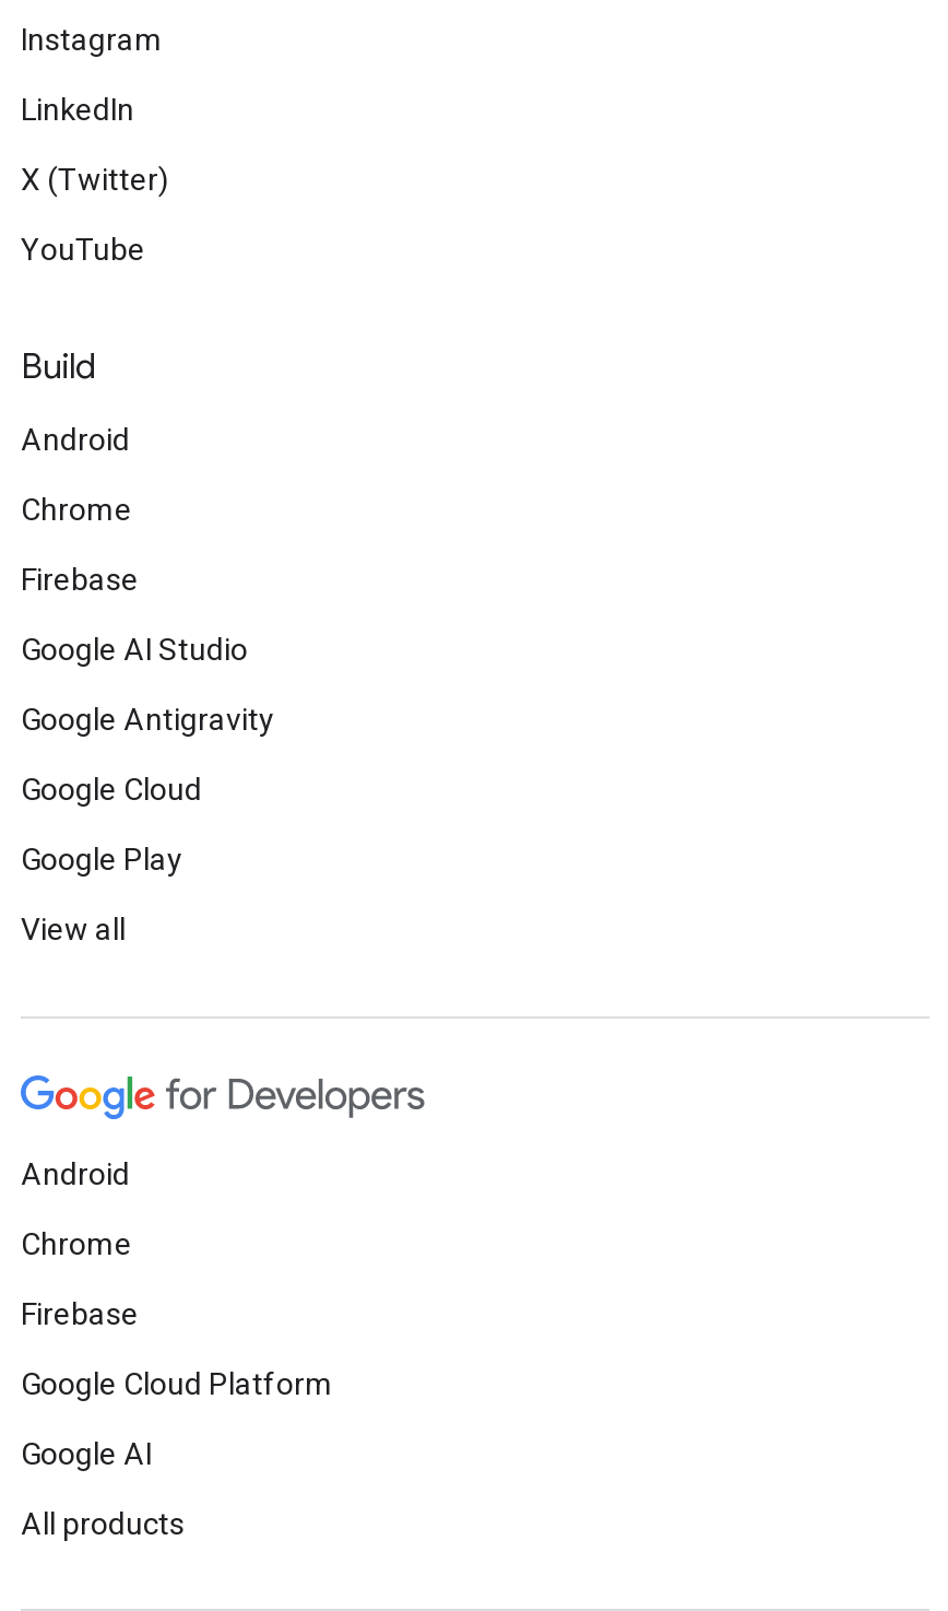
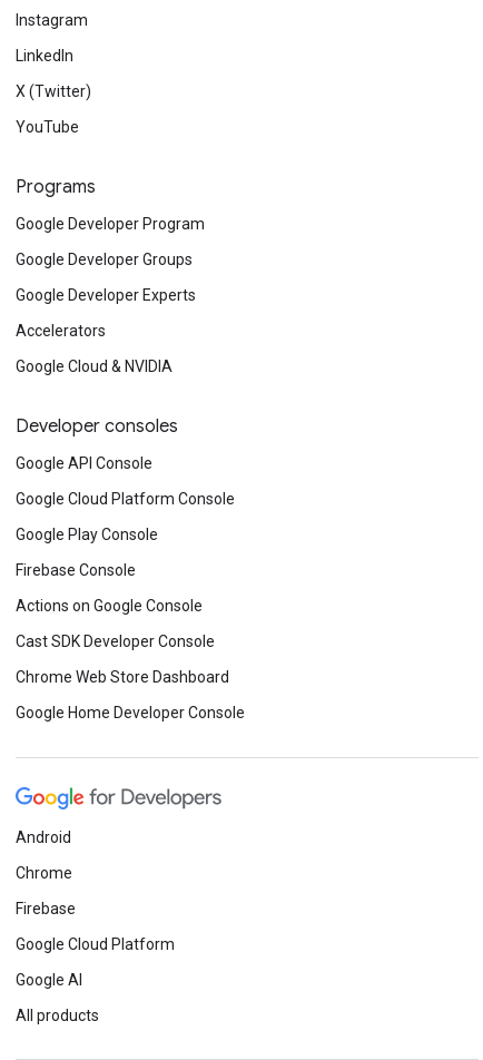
- Build
- Android
- Chrome
- Firebase
- Google AI Studio
- Google Antigravity
- Google Cloud
- Google Play
- View all
+ Programs
+ Google Developer Program
+ Google Developer Groups
+ Google Developer Experts
+ Accelerators
+ Google Cloud & NVIDIA
+ Developer consoles
+ Google API Console
+ Google Cloud Platform Console
+ Google Play Console
+ Firebase Console
+ Actions on Google Console
+ Cast SDK Developer Console
+ Chrome Web Store Dashboard
+ Google Home Developer Console
